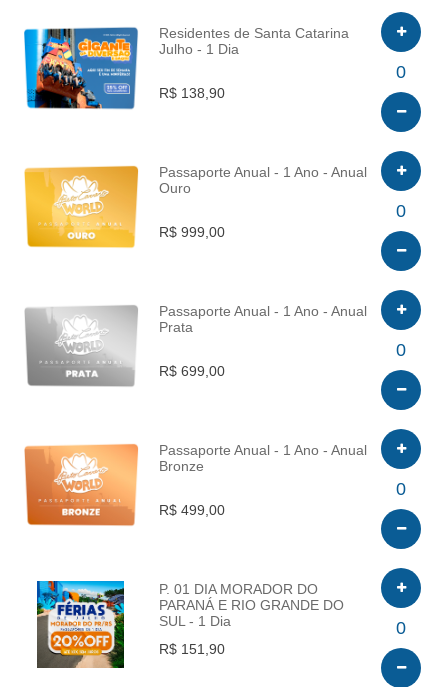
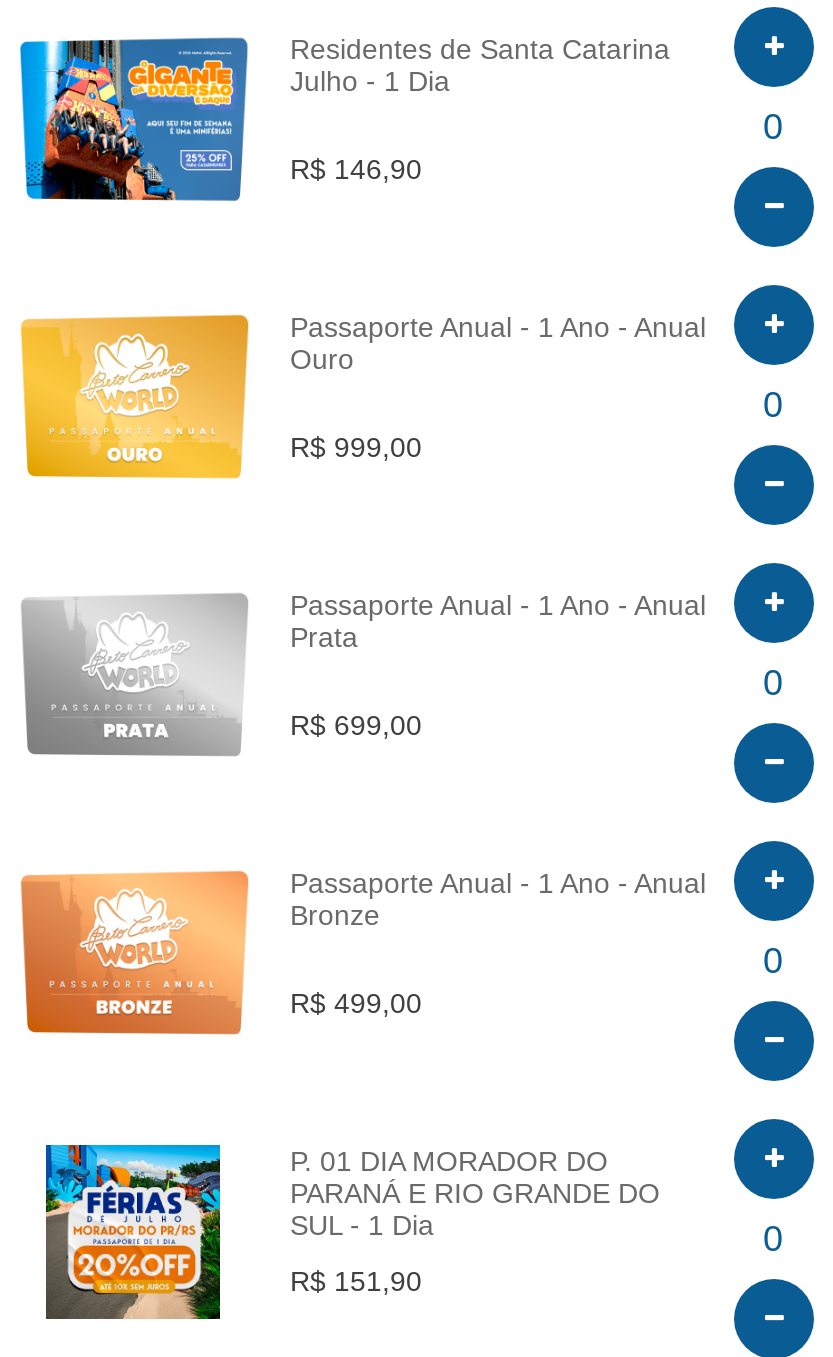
- R$ 138,90
+ R$ 146,90
